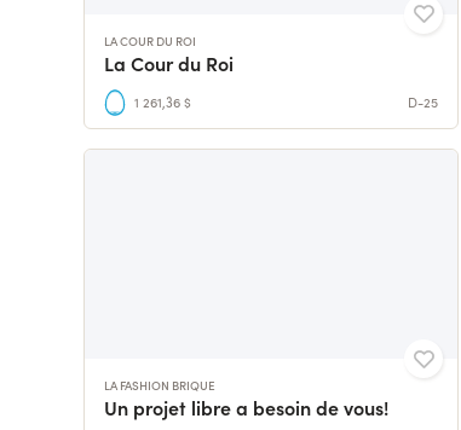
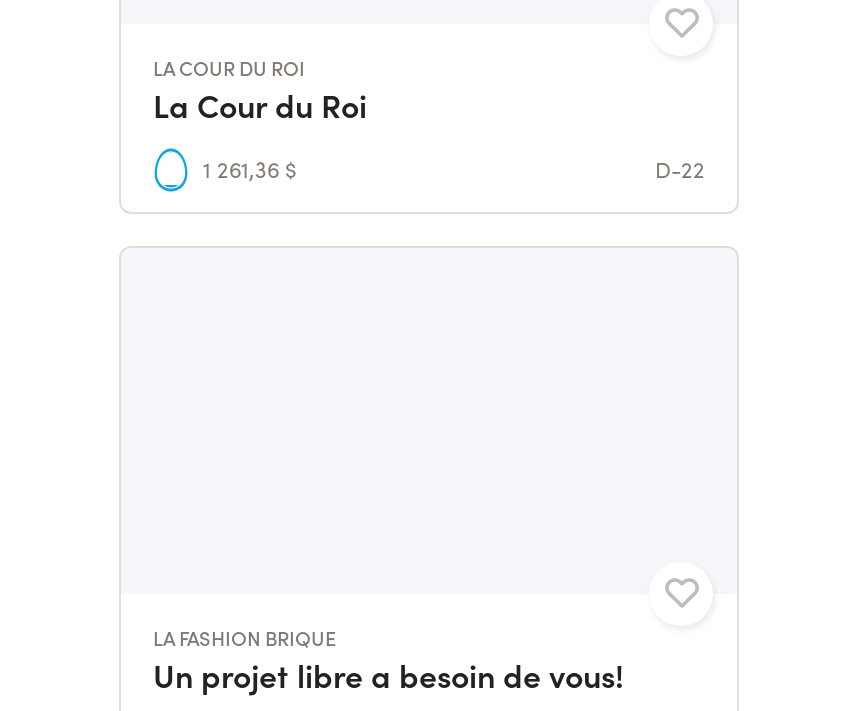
- D-25
+ D-22
